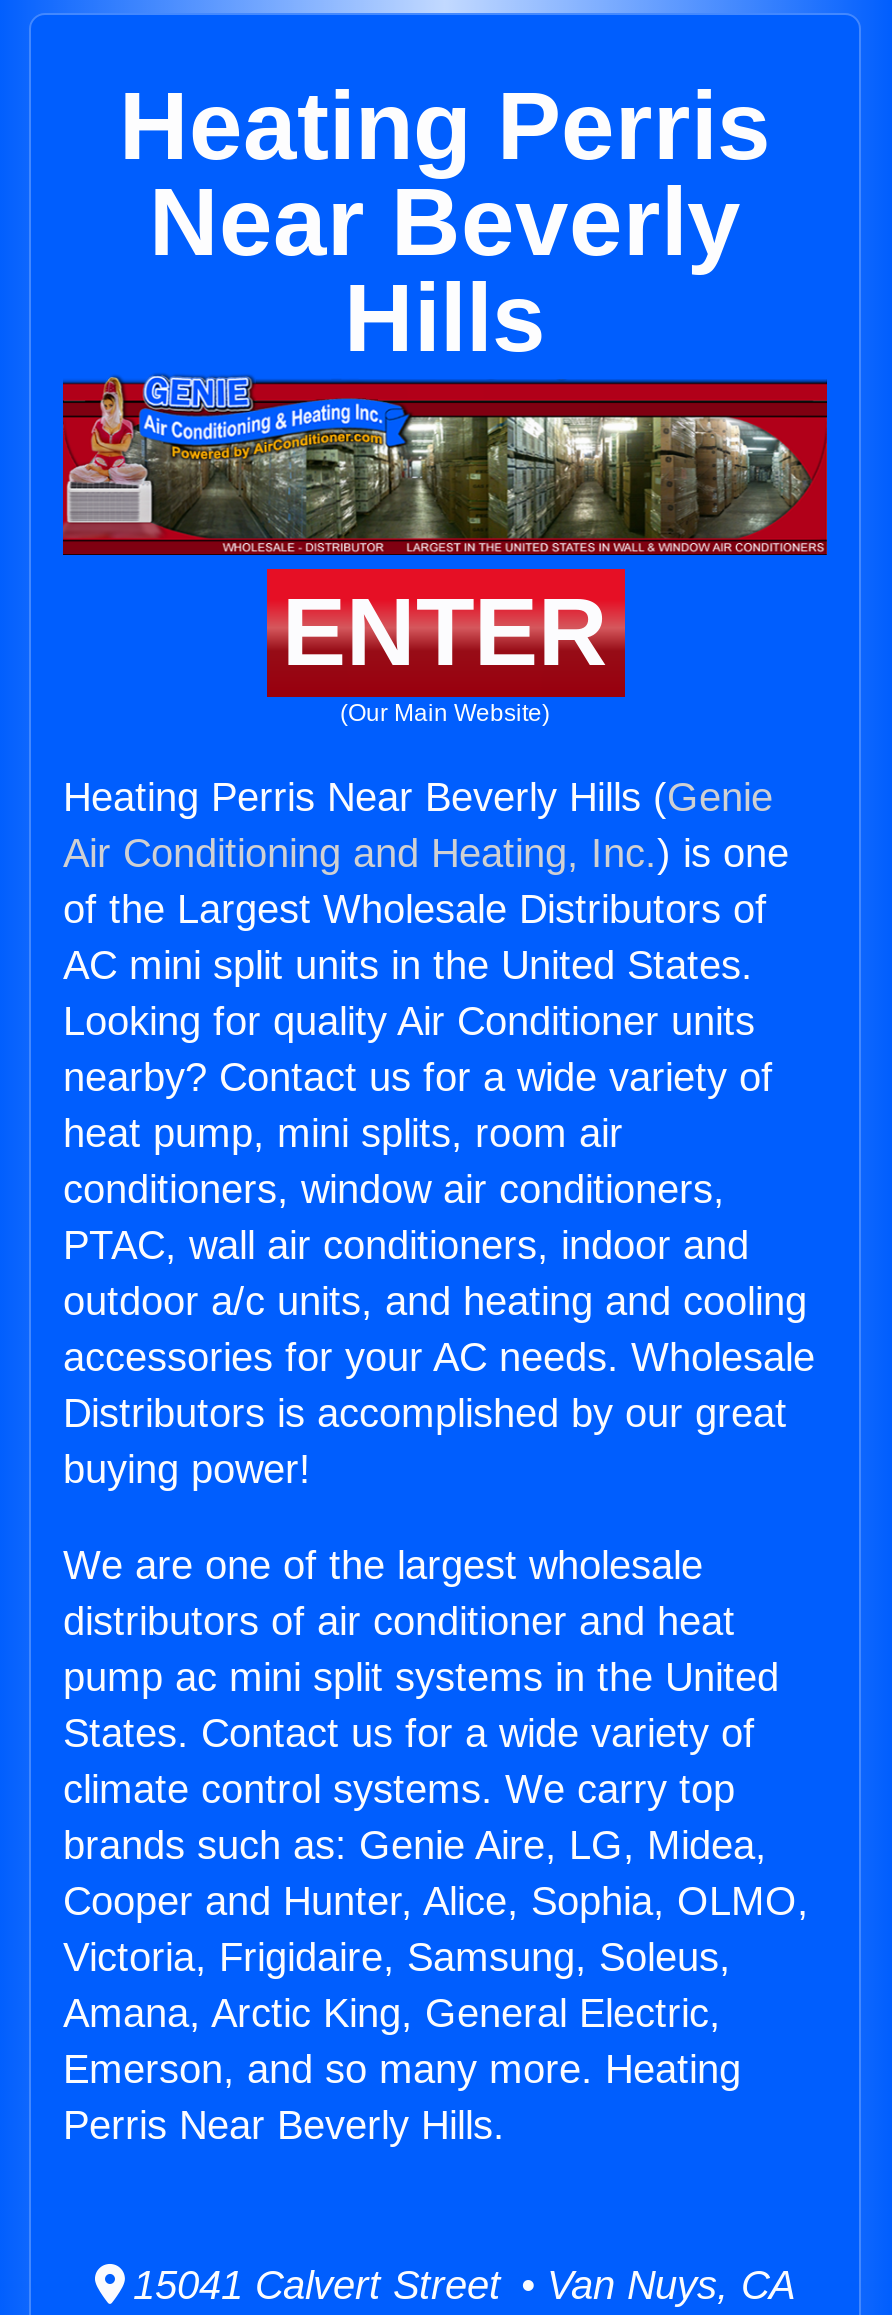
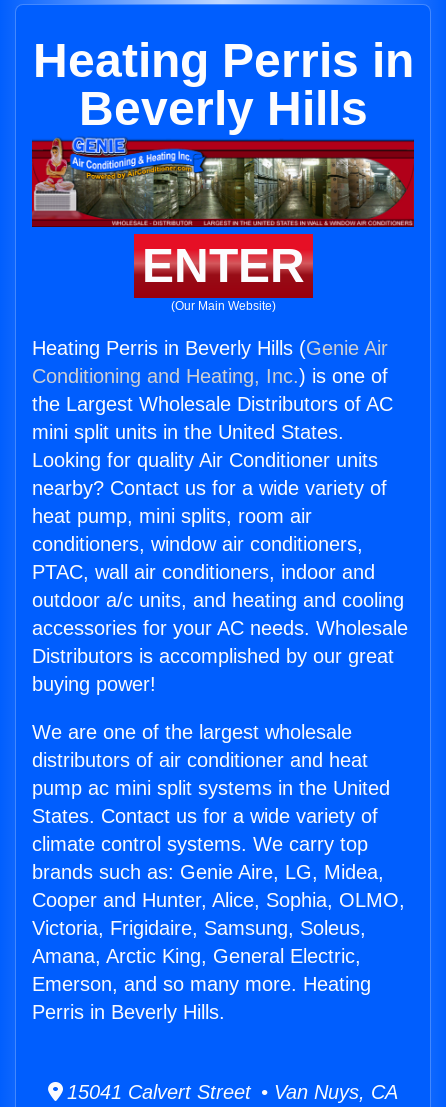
- Heating Perris
- Near Beverly
- Hills
+ Heating Perris in
+ Beverly Hills

- Heating Perris Near Beverly Hills (Genie
- Air Conditioning and Heating, Inc.) is one
- of the Largest Wholesale Distributors of
- AC mini split units in the United States.
+ Heating Perris in Beverly Hills (Genie Air
+ Conditioning and Heating, Inc.) is one of
+ the Largest Wholesale Distributors of AC
+ mini split units in the United States.

- Perris Near Beverly Hills.
+ Perris in Beverly Hills.
